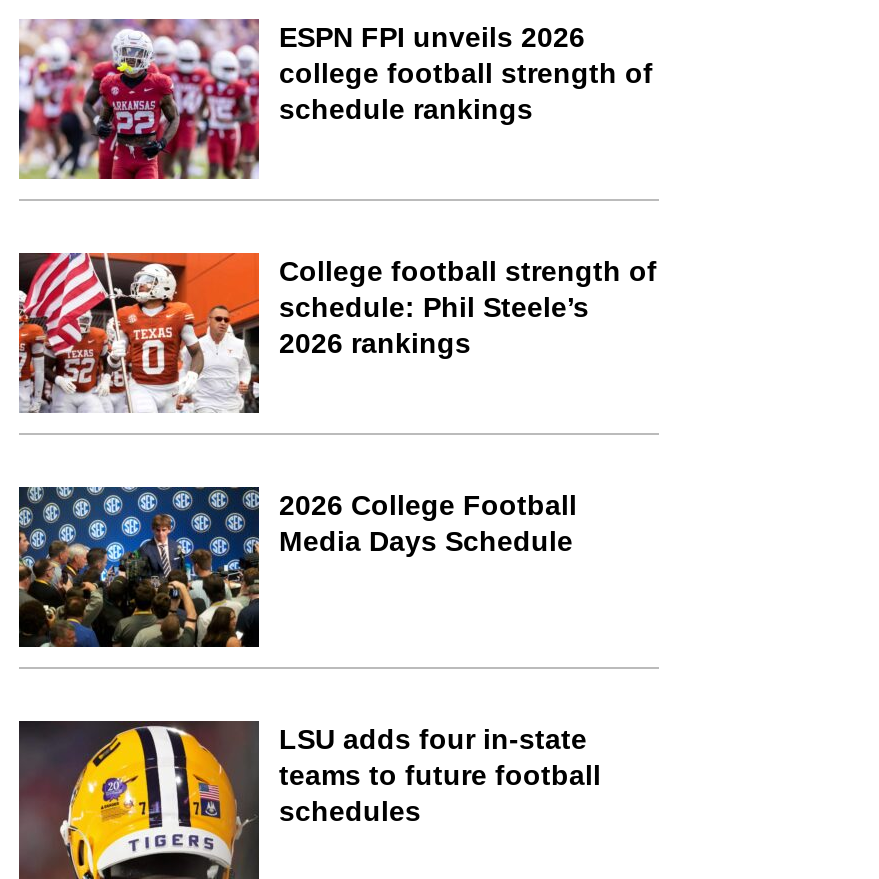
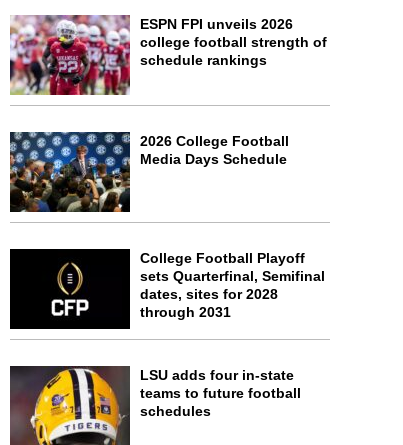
- [image]
- College football strength of
- schedule: Phil Steele’s
- 2026 rankings

moved up: [image] | 2026 College Football | Media Days Schedule

+ [image]
+ College Football Playoff
+ sets Quarterfinal, Semifinal
+ dates, sites for 2028
+ through 2031
